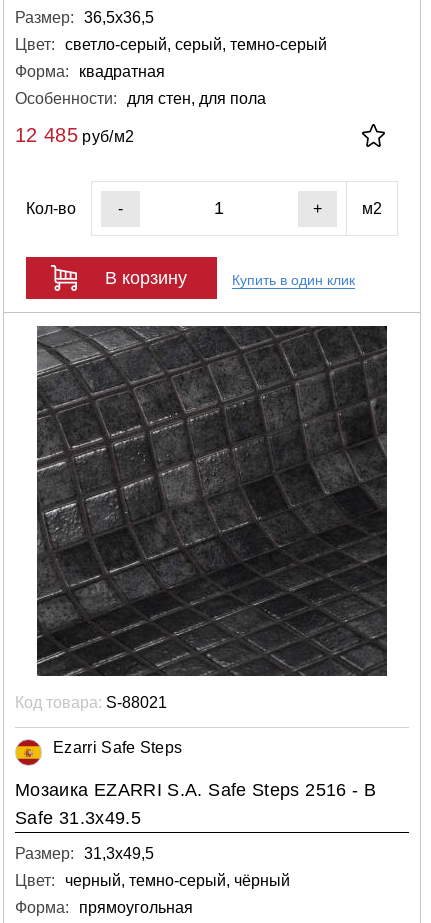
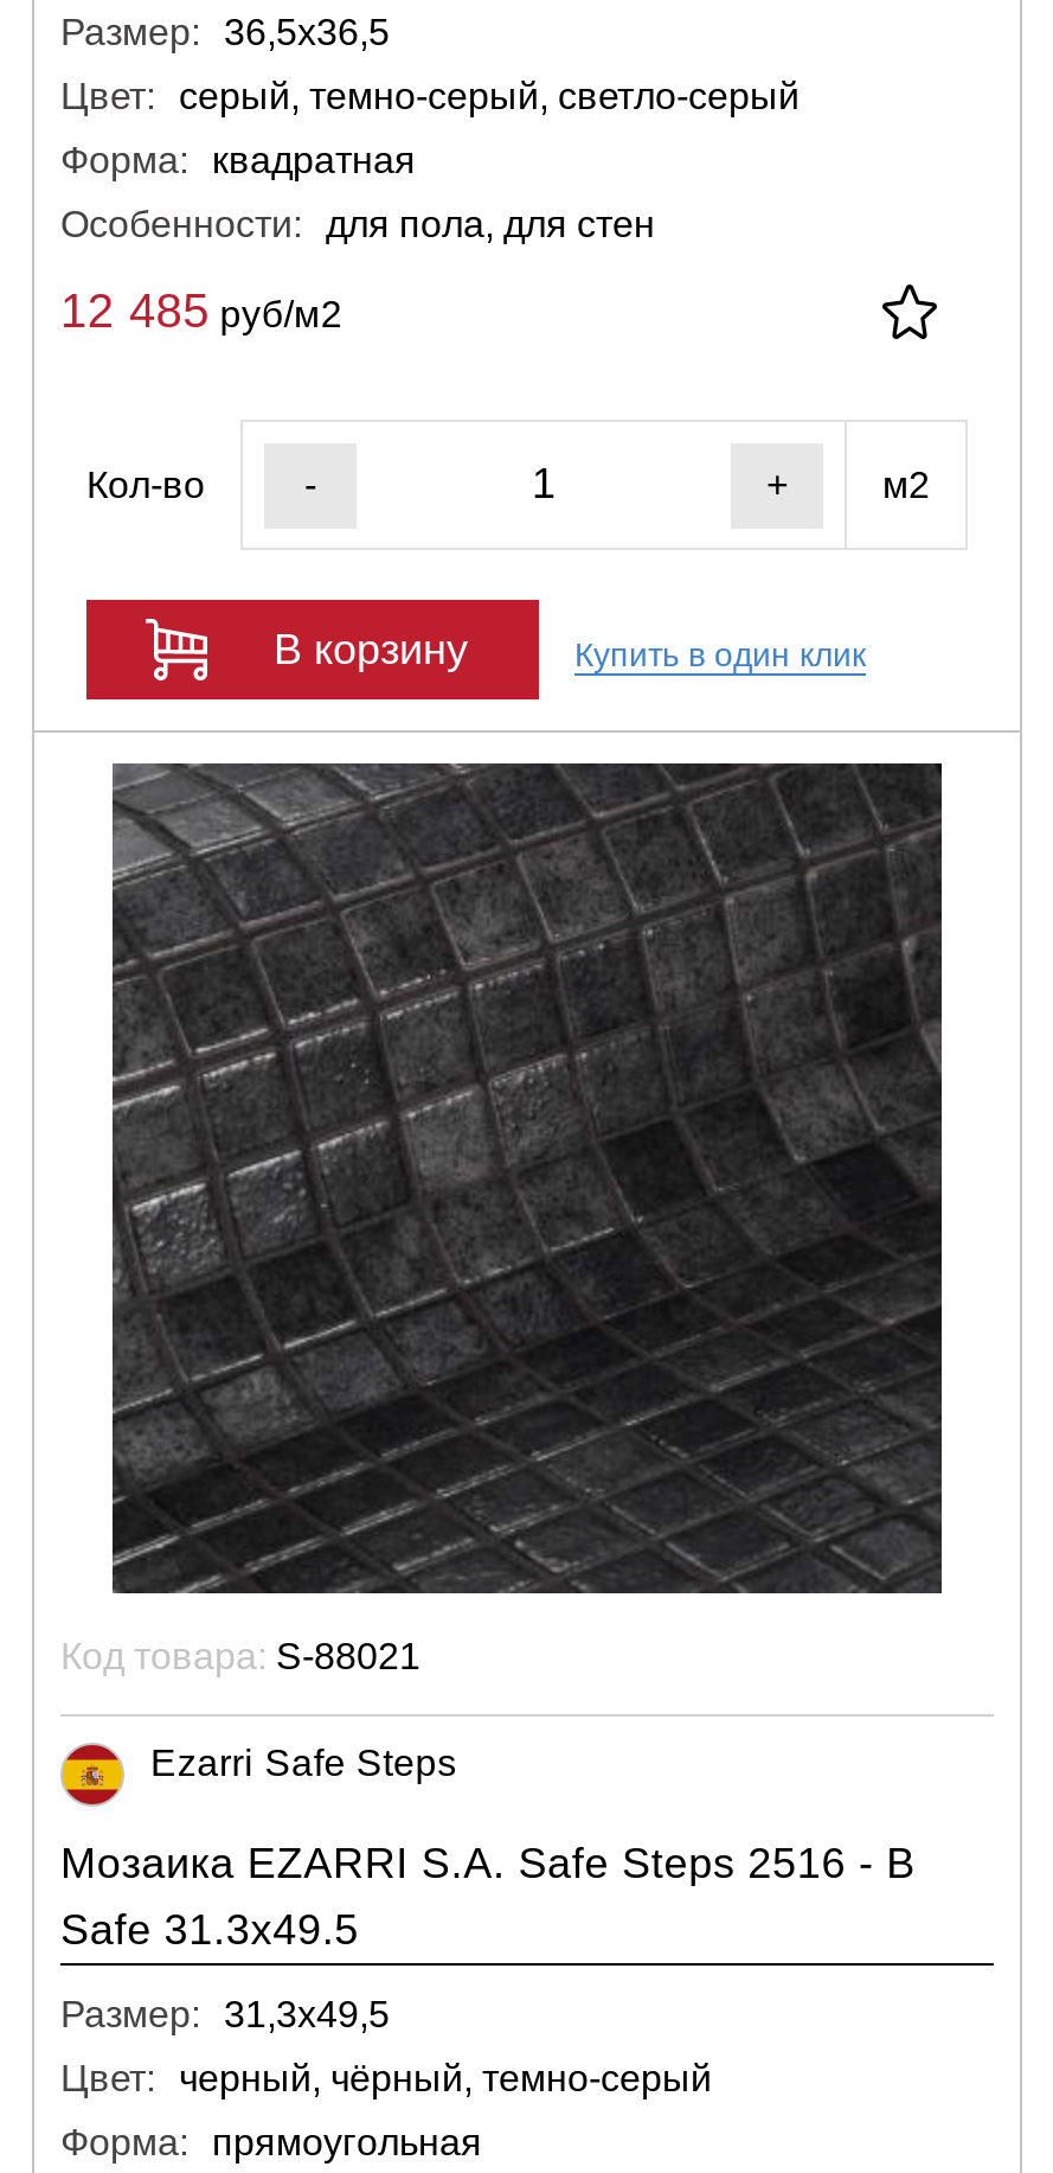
- Цвет: светло-серый, серый, темно-серый
+ Цвет: серый, темно-серый, светло-серый

- Особенности: для стен, для пола
+ Особенности: для пола, для стен

- Цвет: черный, темно-серый, чёрный
+ Цвет: черный, чёрный, темно-серый
